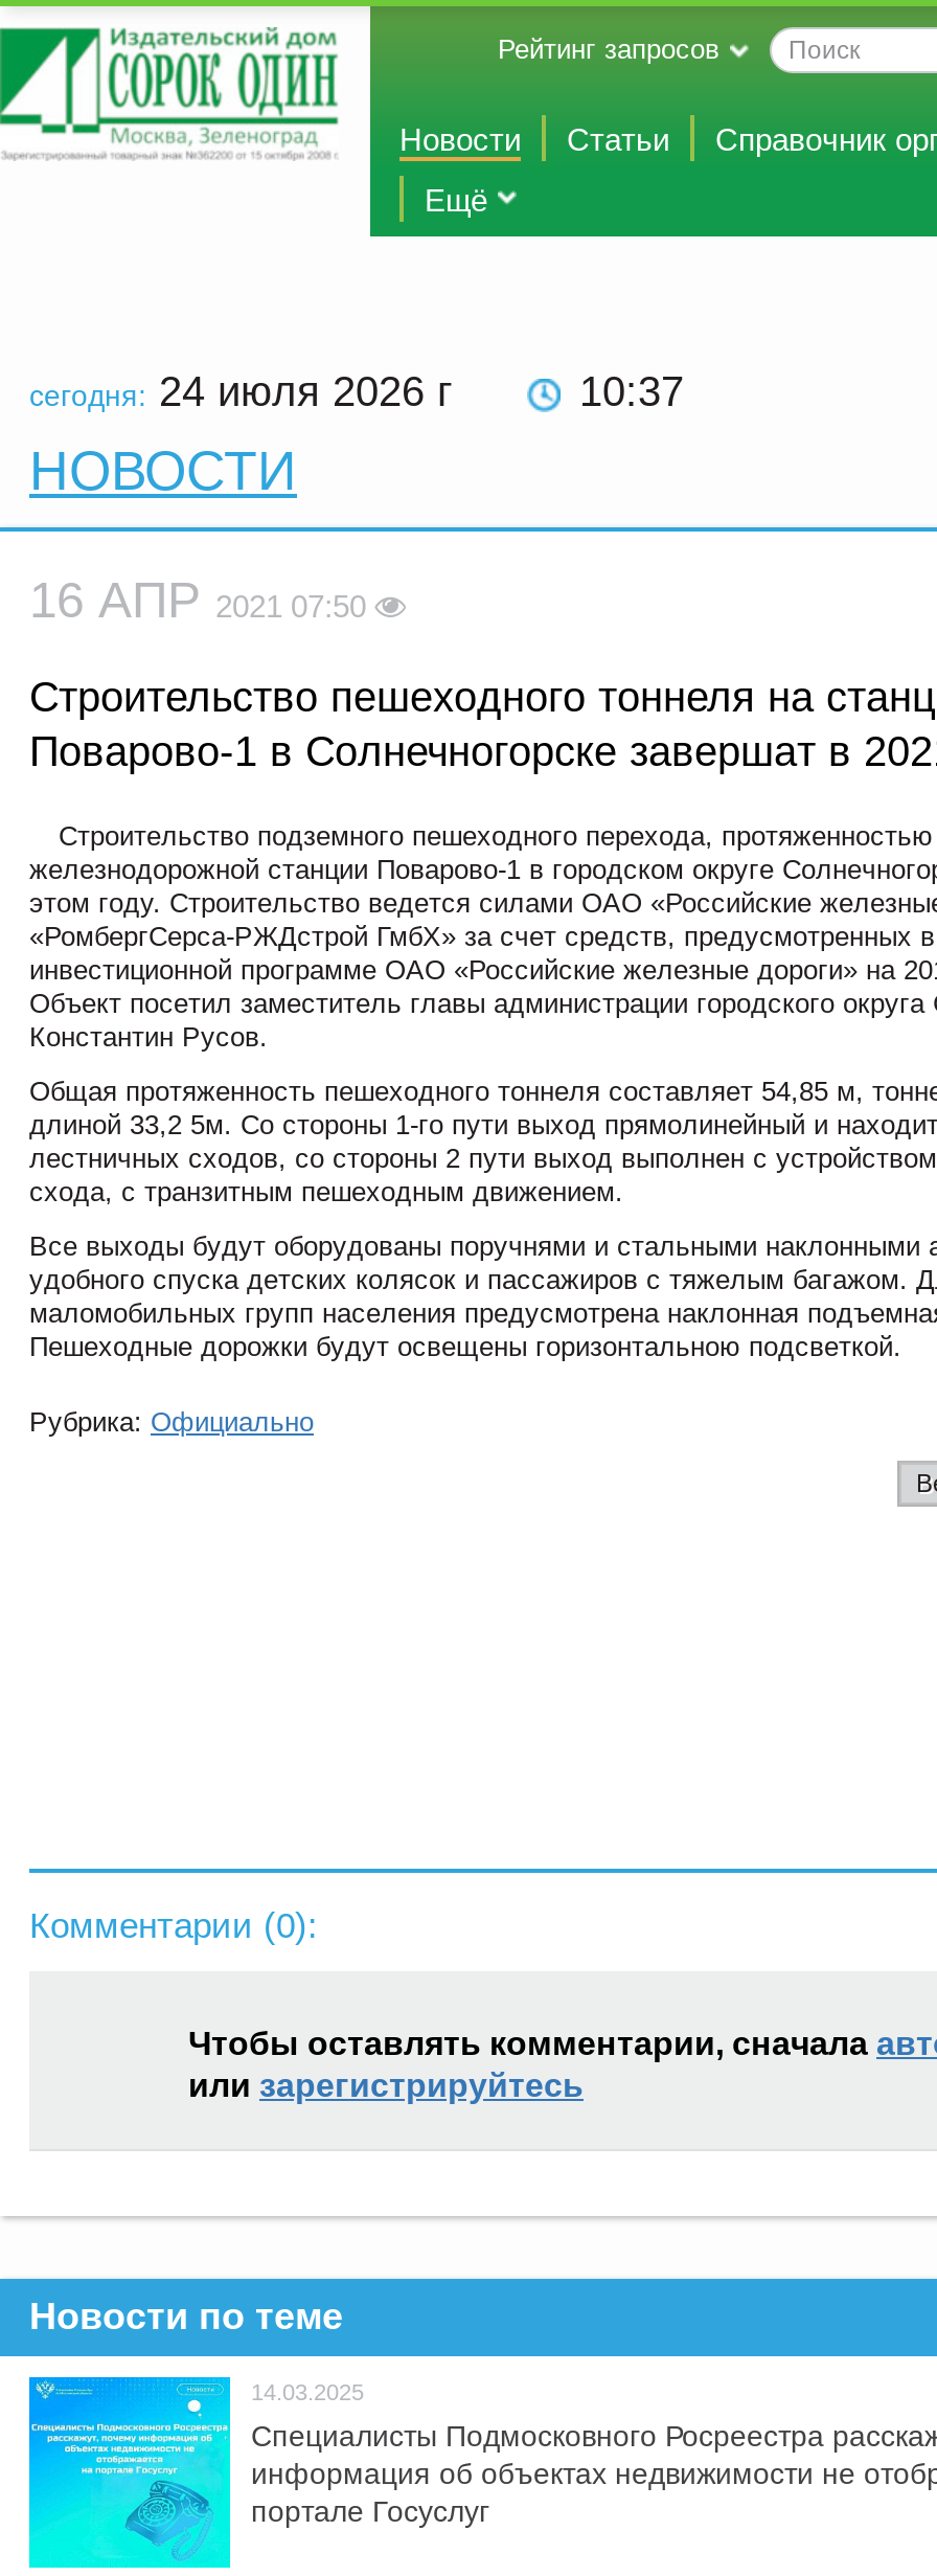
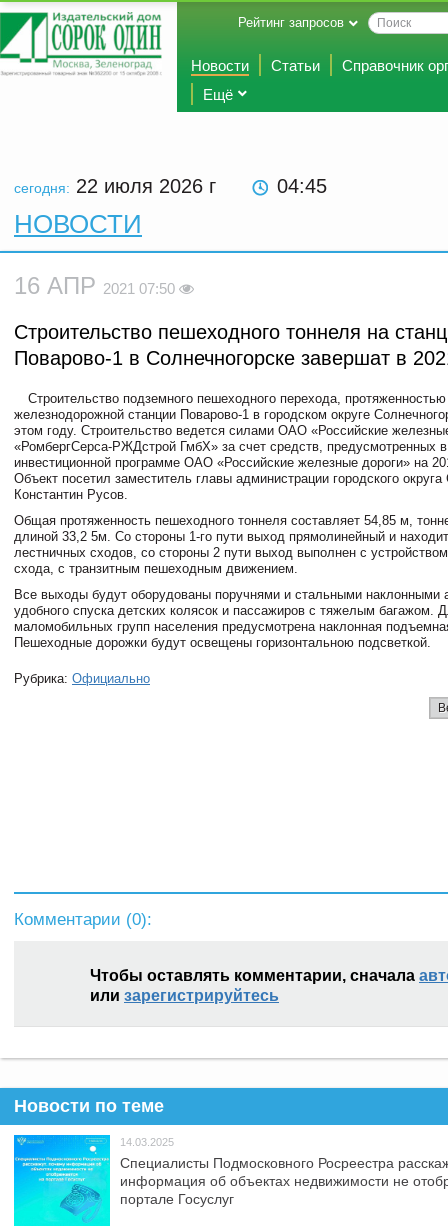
- сегодня: 24 июля 2026 г
+ сегодня: 22 июля 2026 г

- 10:37
+ 04:45
